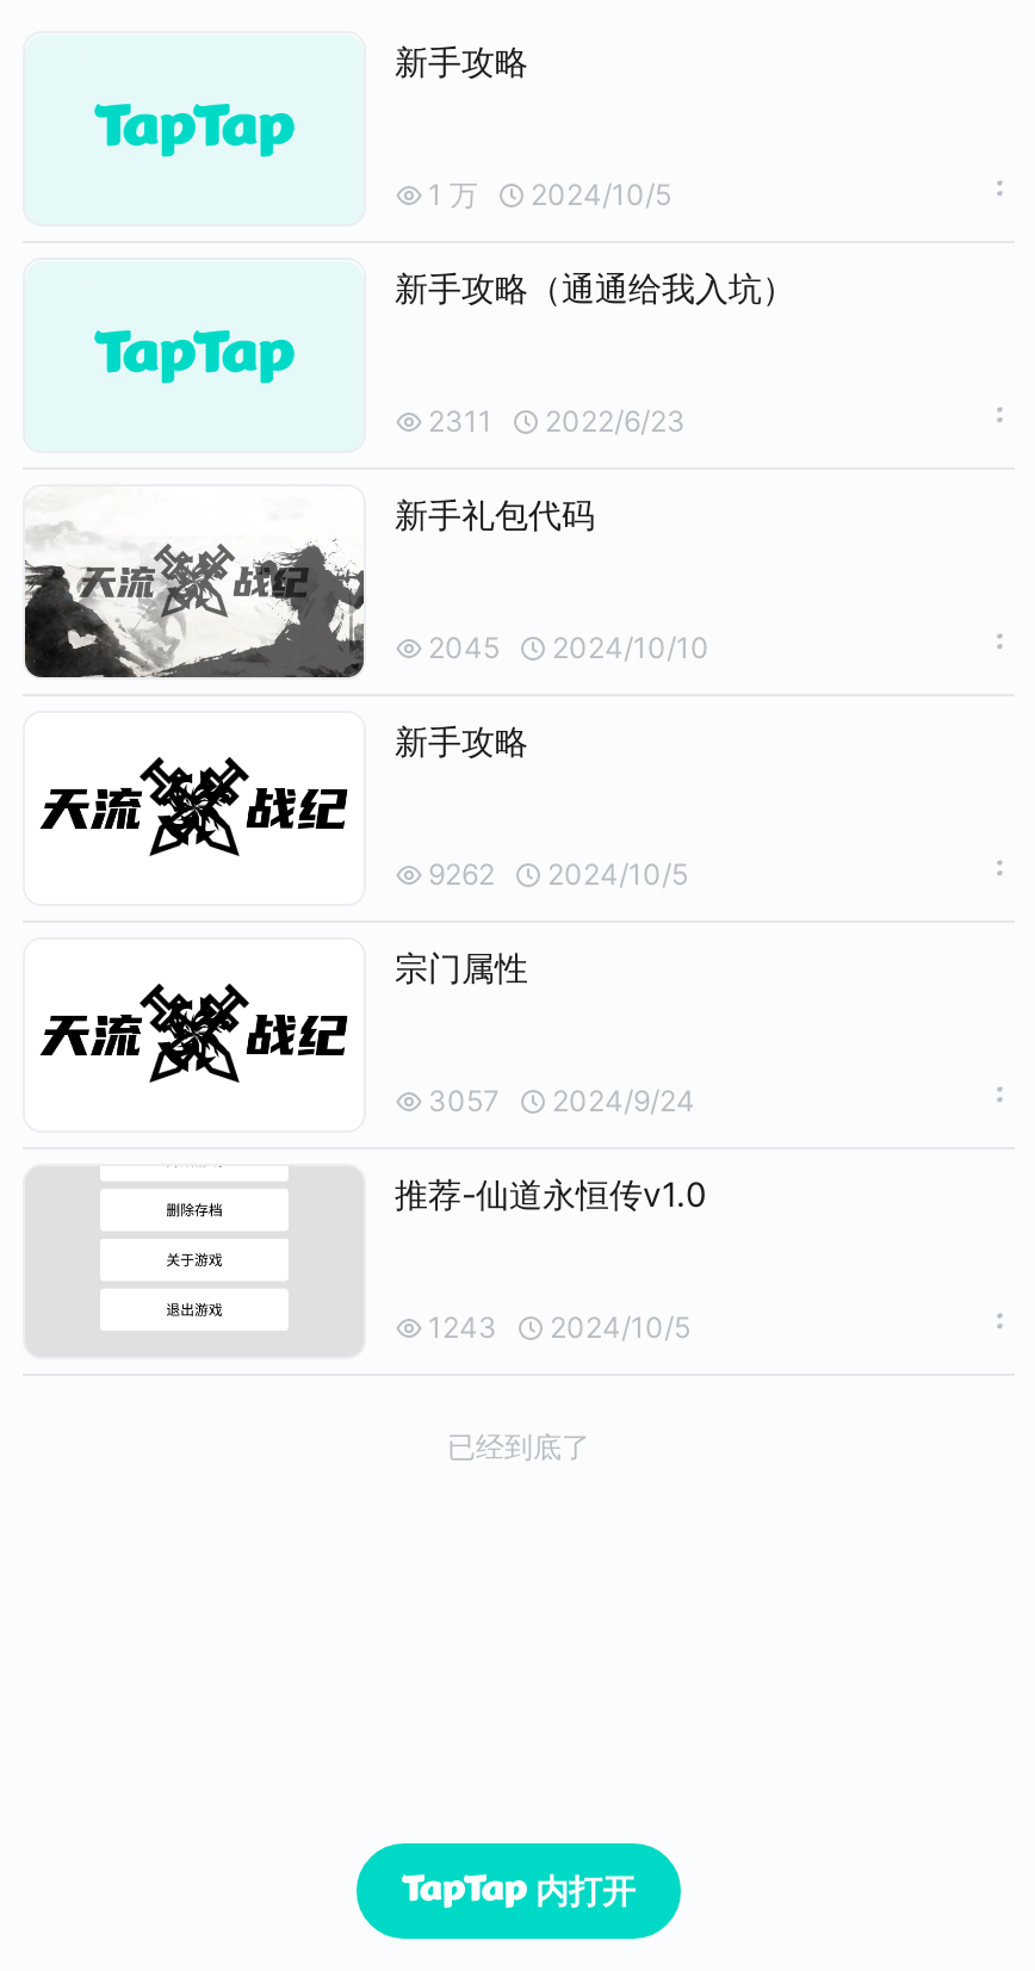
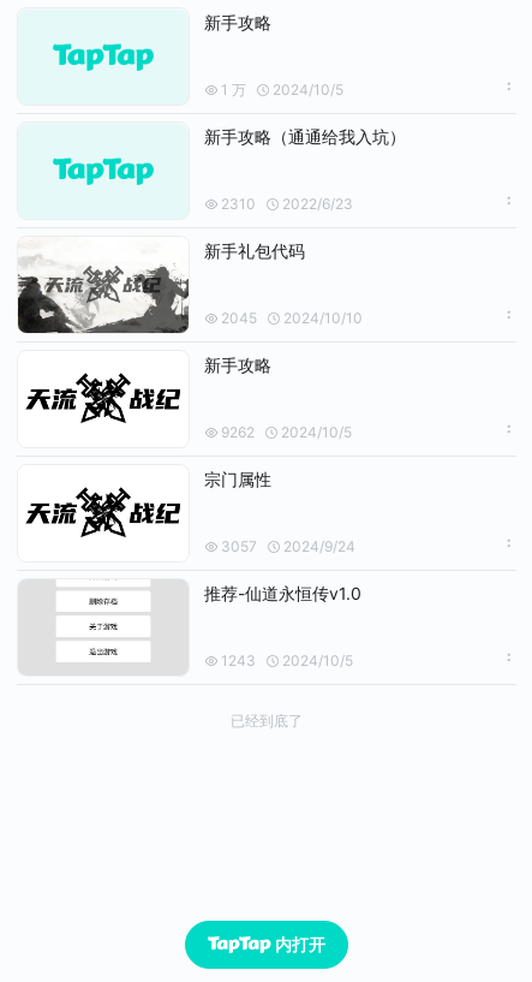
- 2311 2022/6/23
+ 2310 2022/6/23
